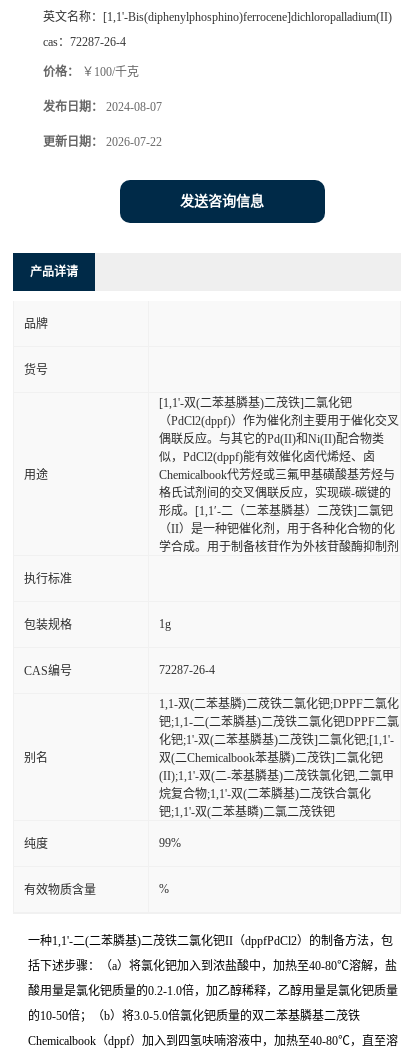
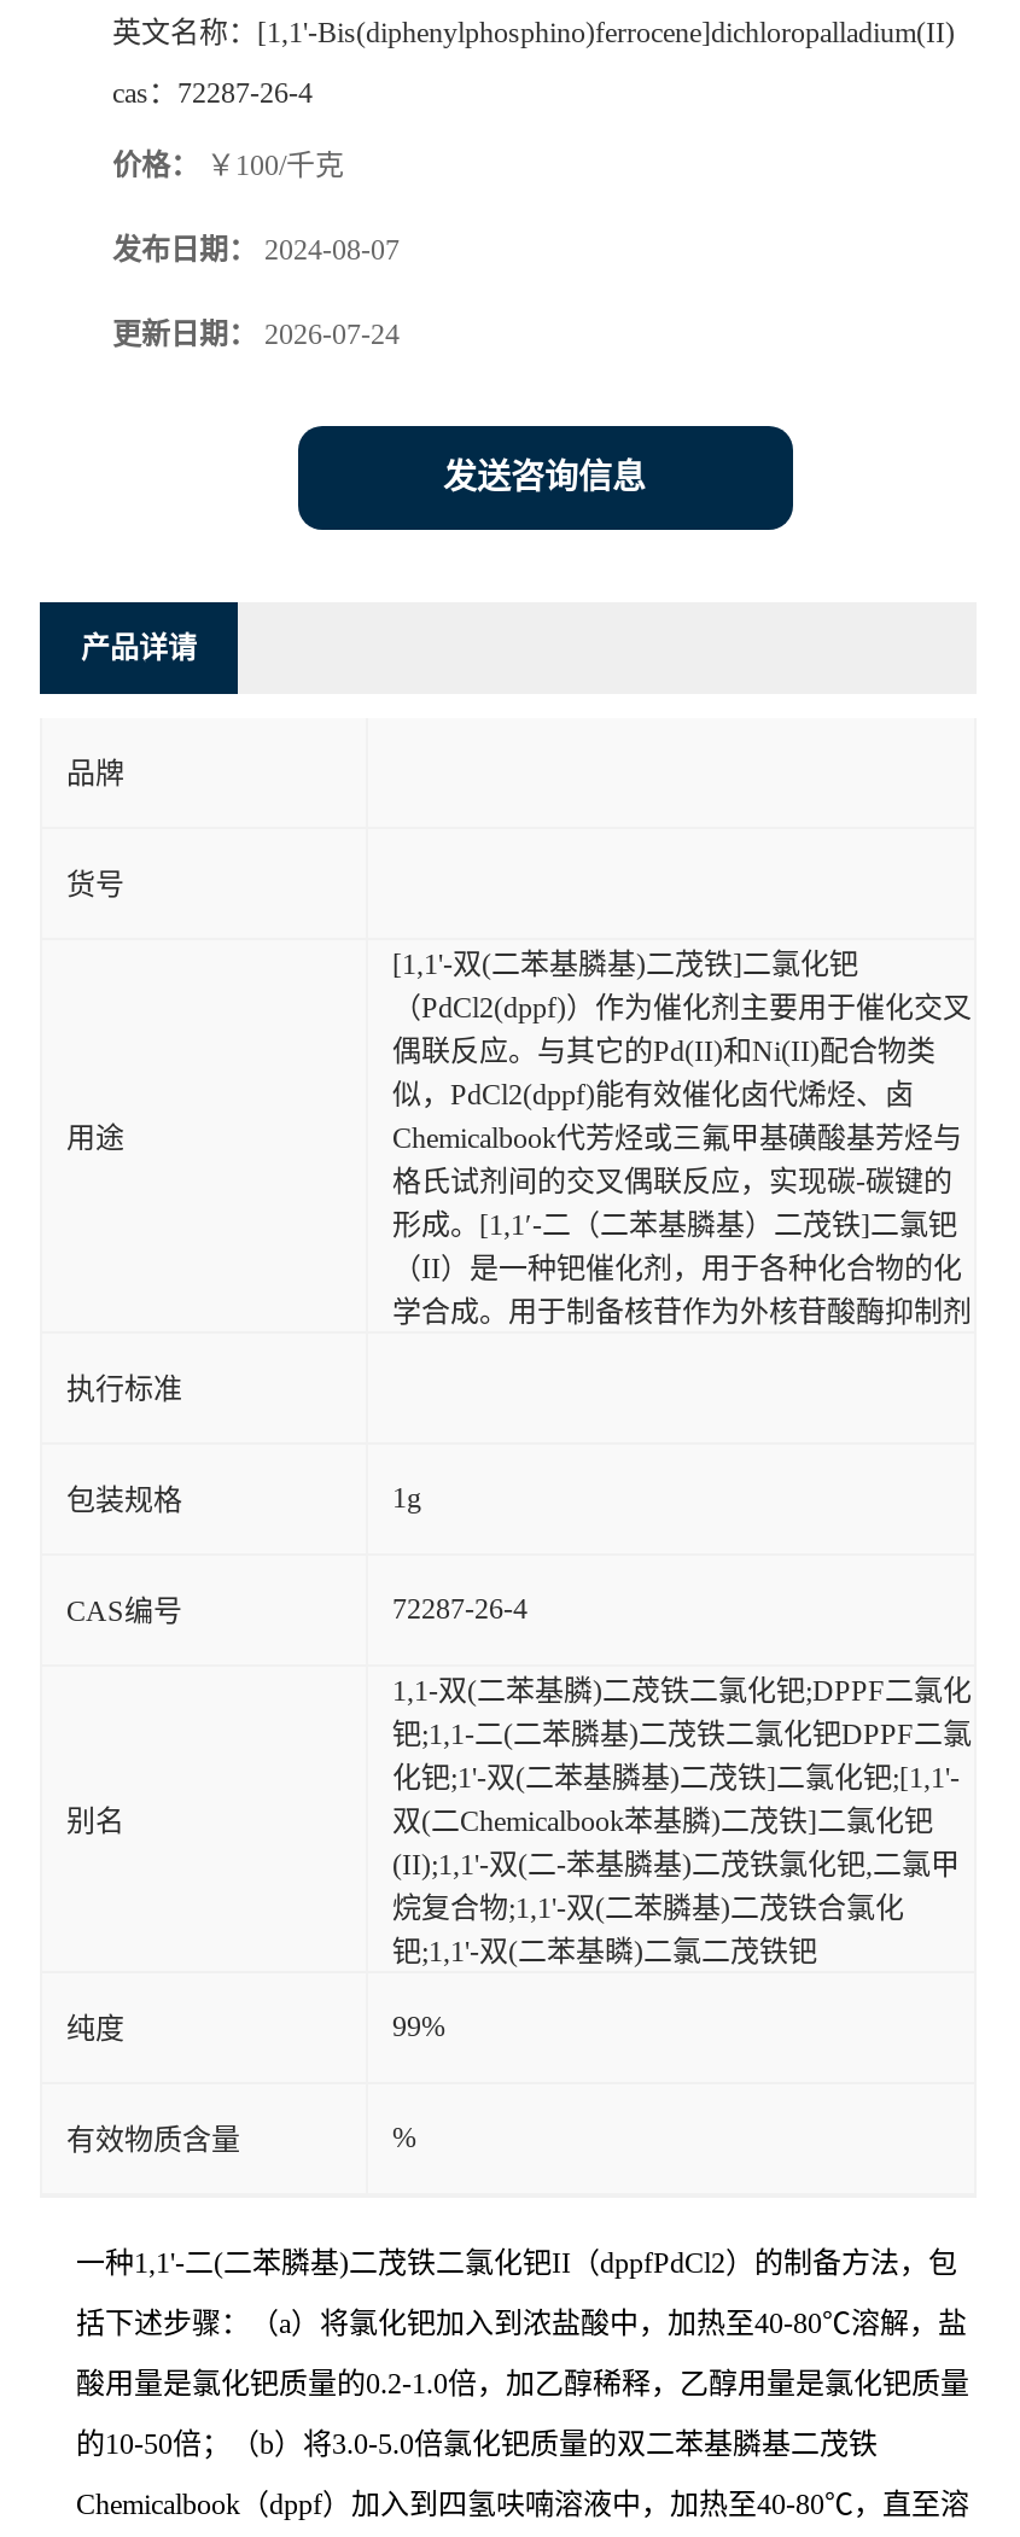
- 更新日期：2026-07-22
+ 更新日期：2026-07-24
